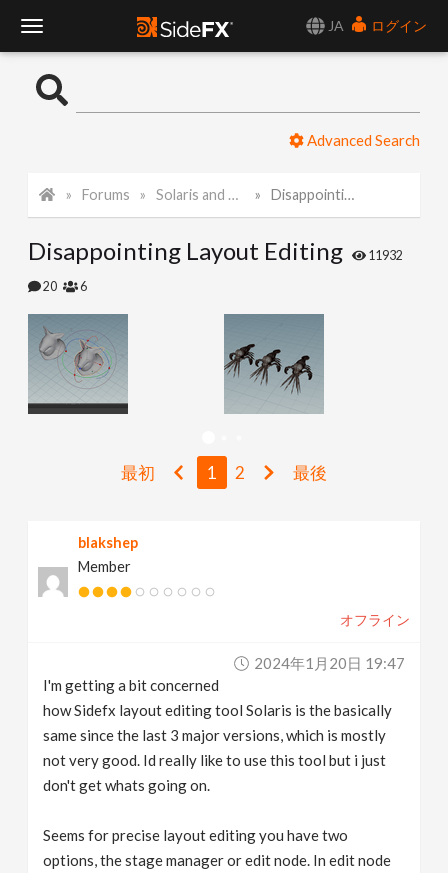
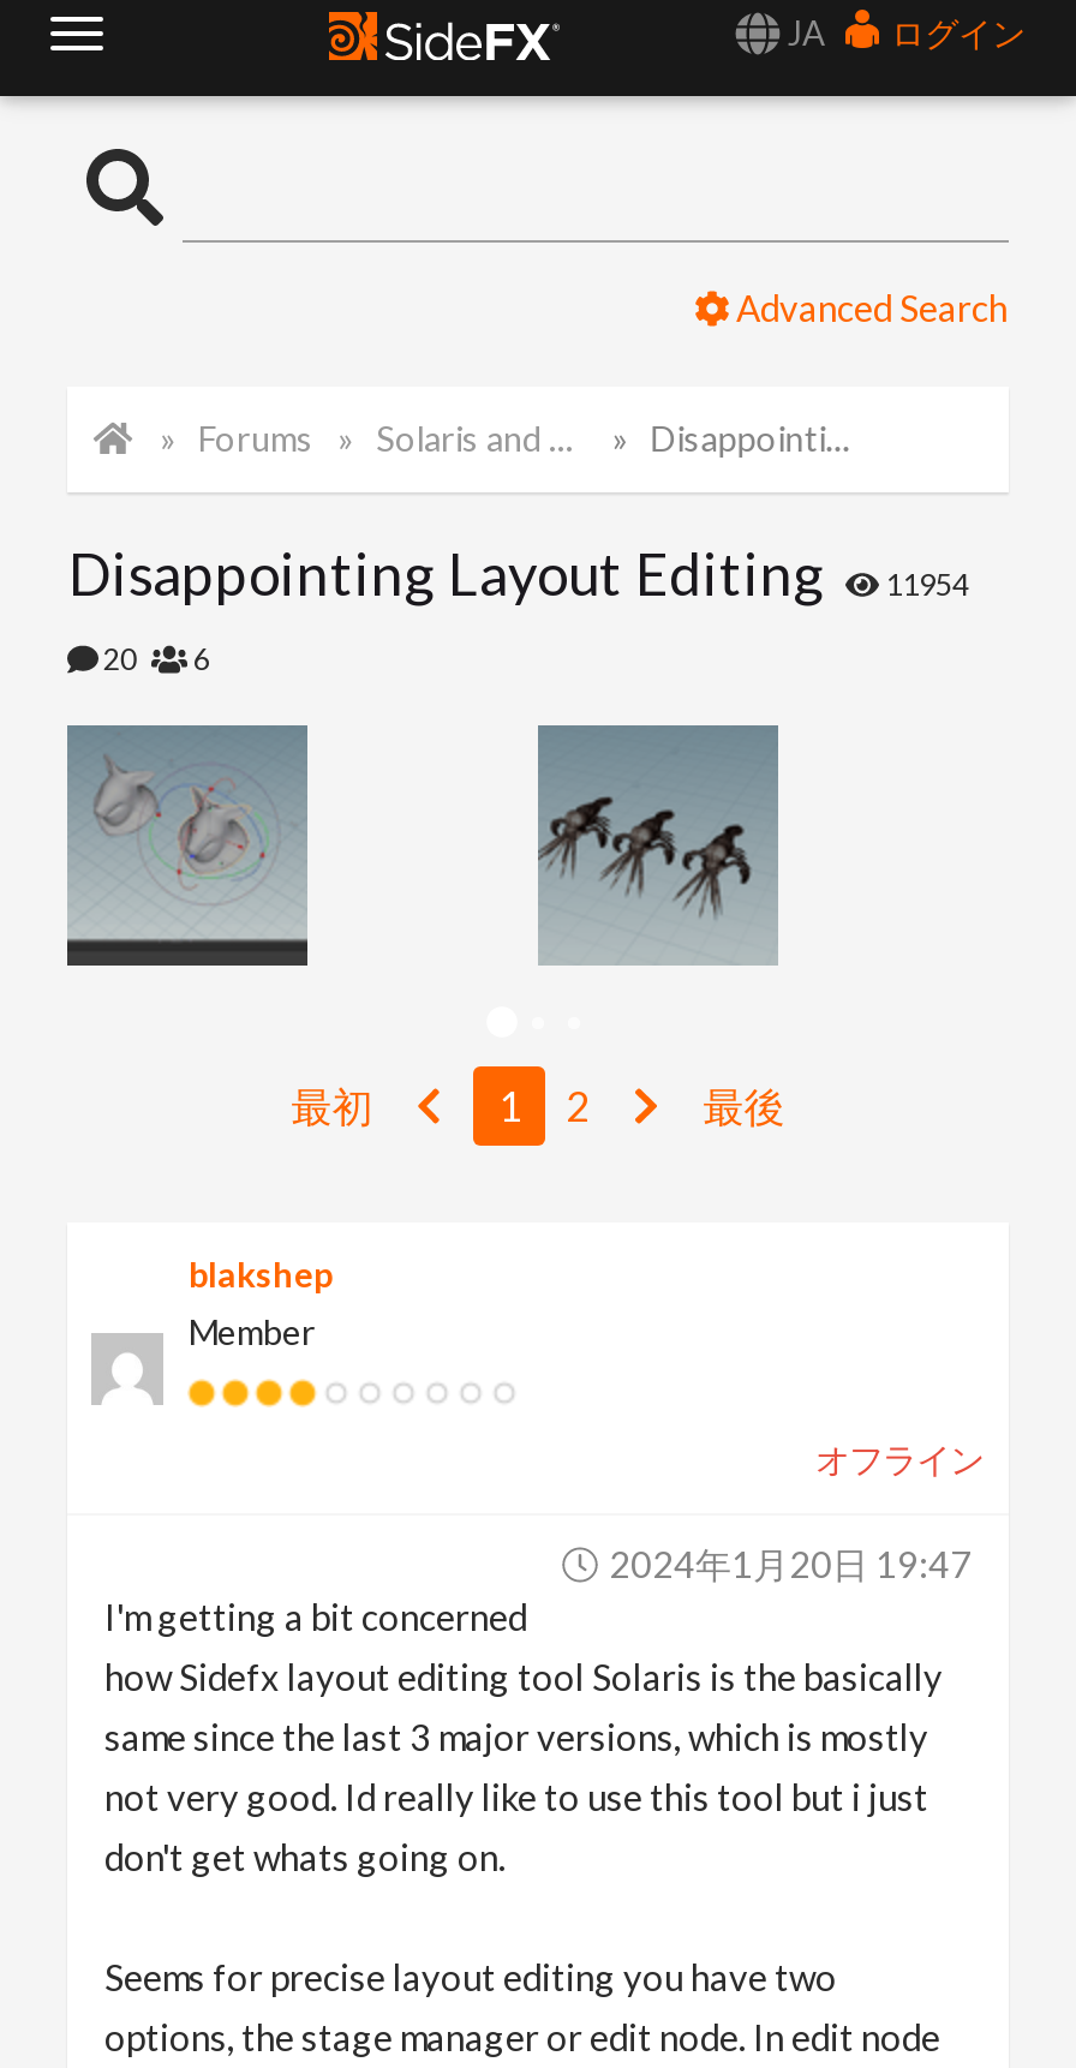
- 11932
+ 11954
